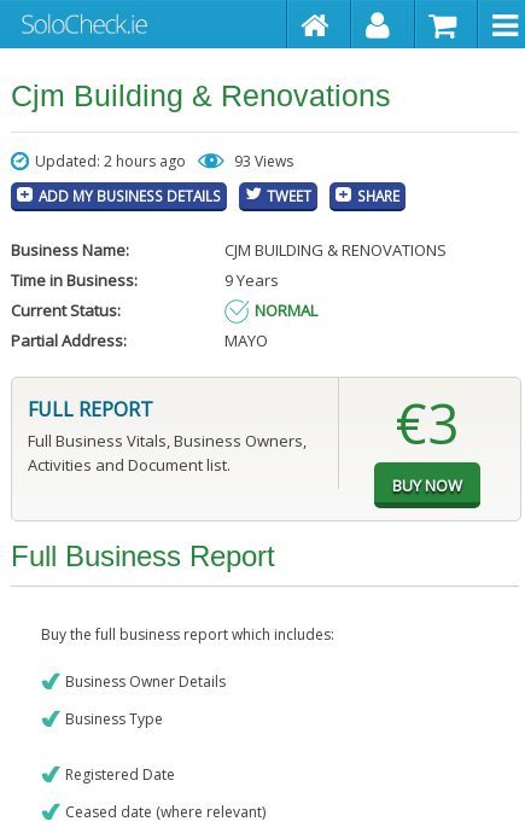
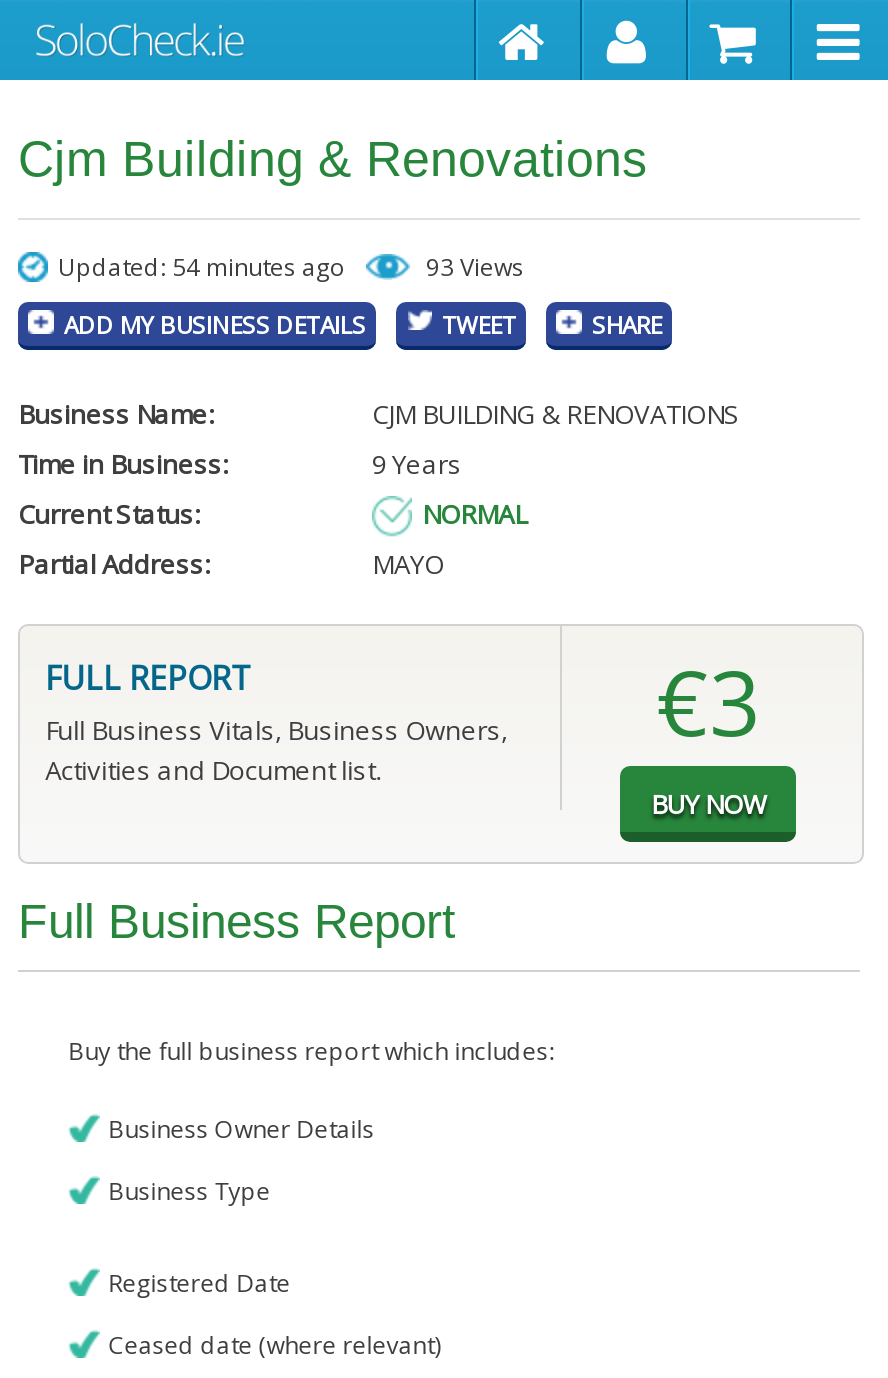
- Updated: 2 hours ago
+ Updated: 54 minutes ago
